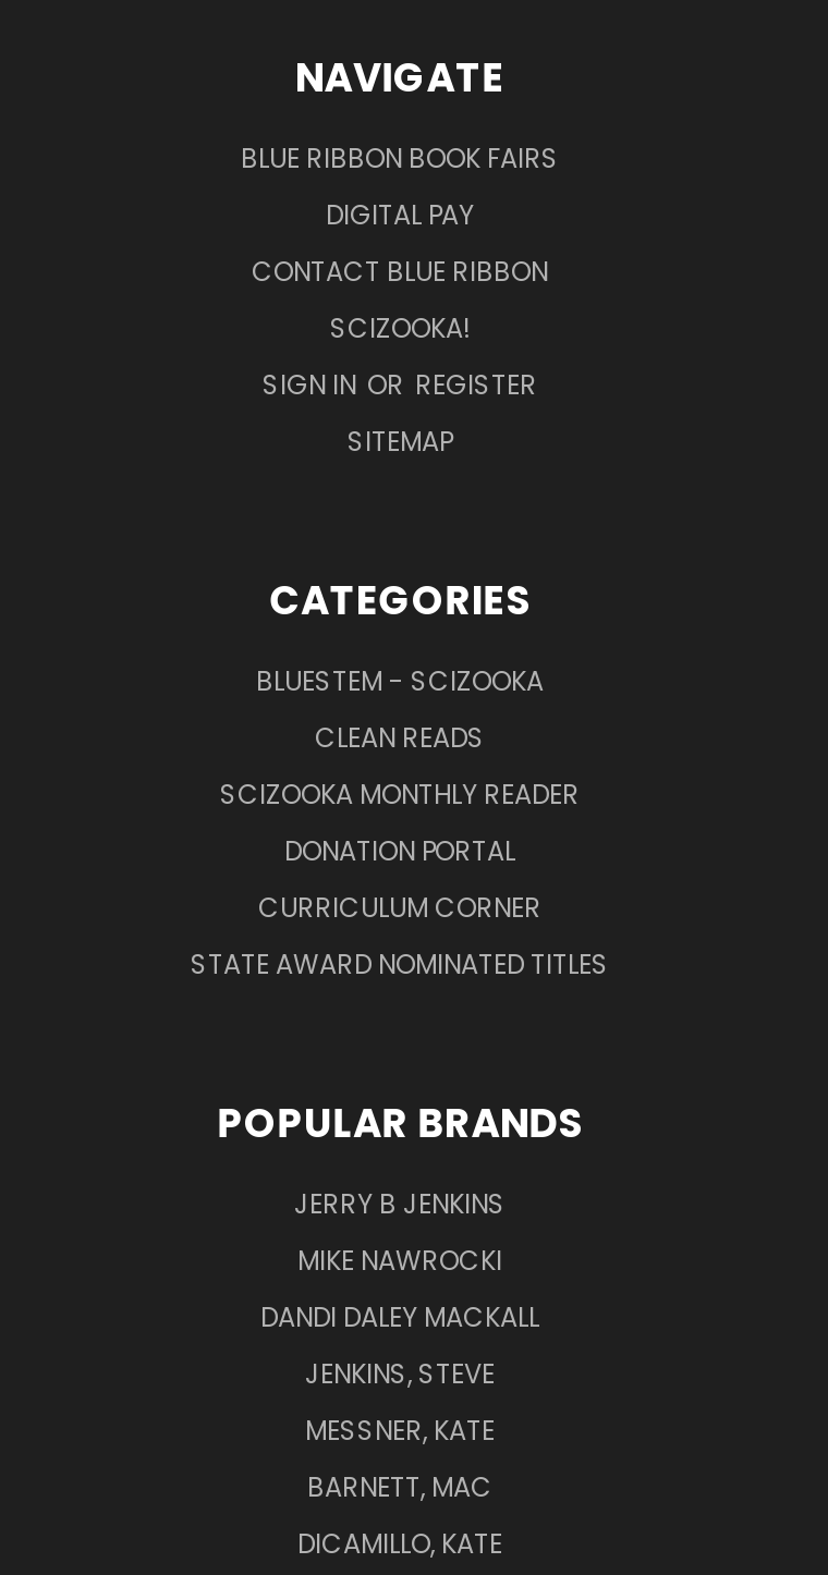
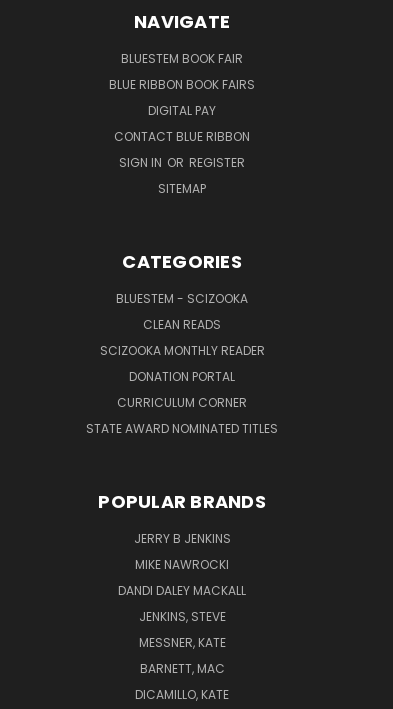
+ BLUESTEM BOOK FAIR

moved down: BLUE RIBBON BOOK FAIRS | DIGITAL PAY | CONTACT BLUE RIBBON

- SCIZOOKA!
